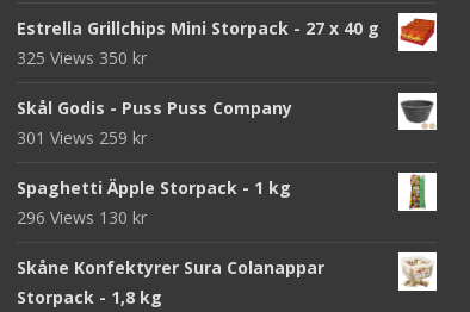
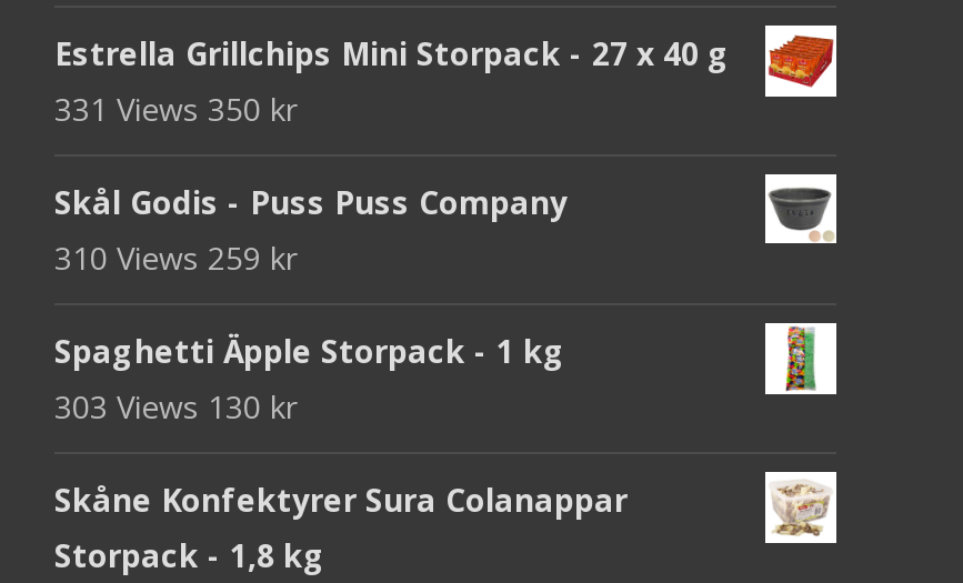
- 325 Views 350 kr
+ 331 Views 350 kr

- 301 Views 259 kr
+ 310 Views 259 kr

- 296 Views 130 kr
+ 303 Views 130 kr
